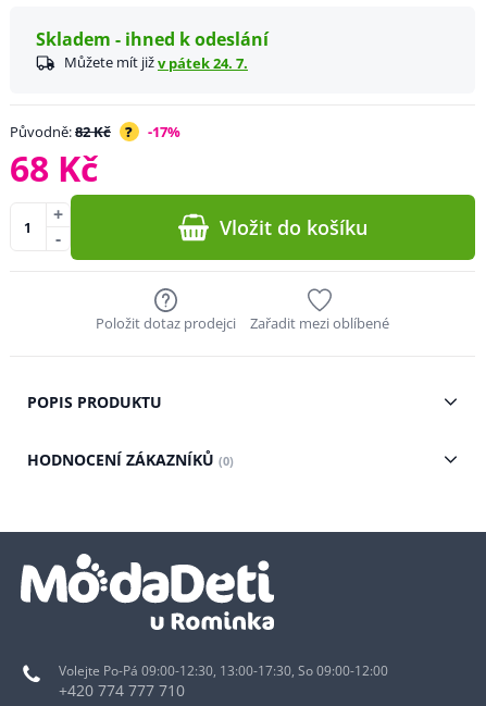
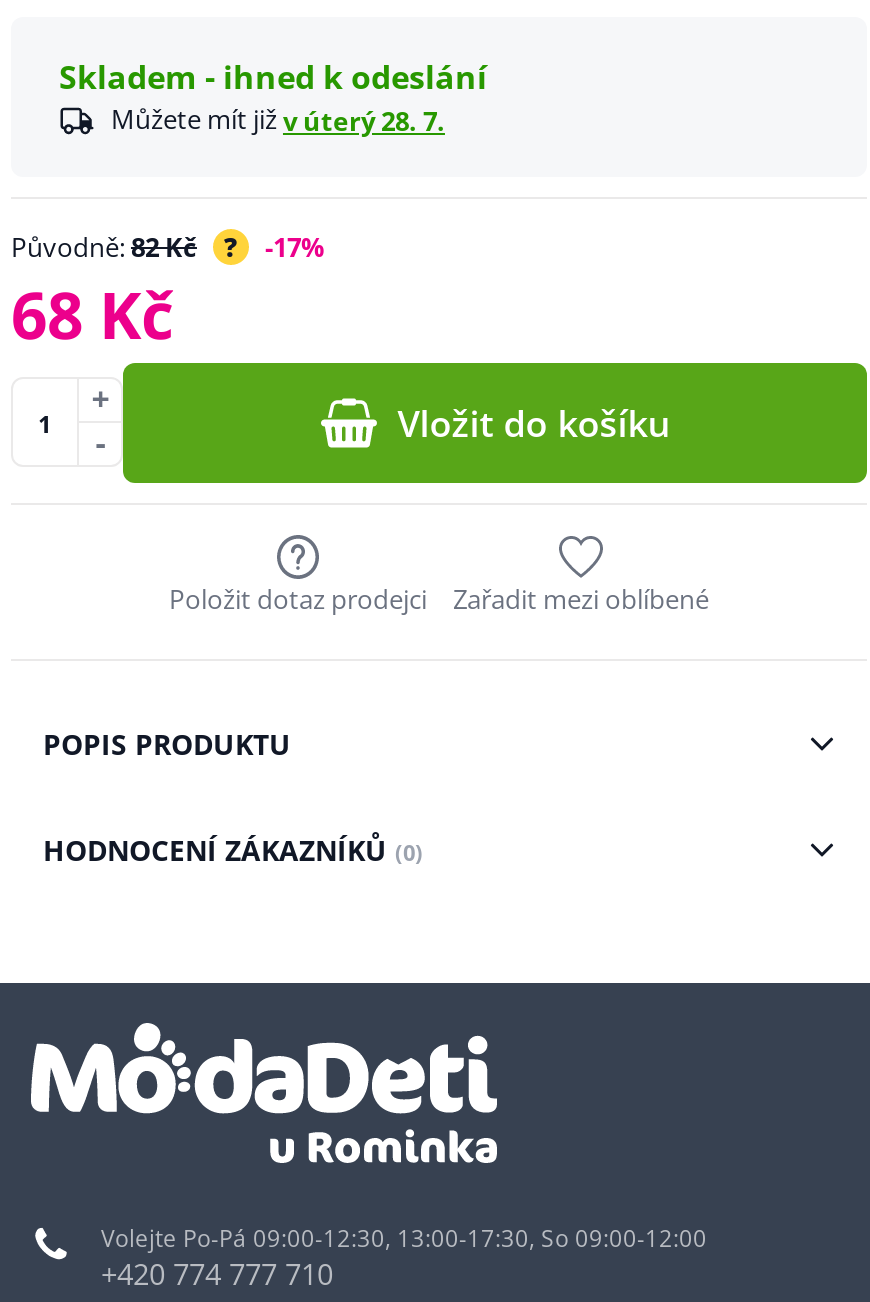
- Můžete mít již v pátek 24. 7.
+ Můžete mít již v úterý 28. 7.
